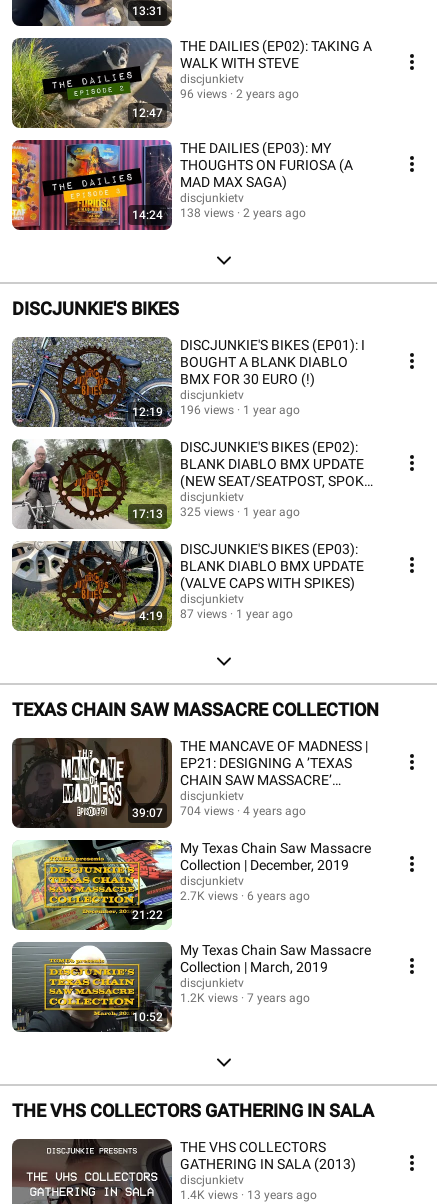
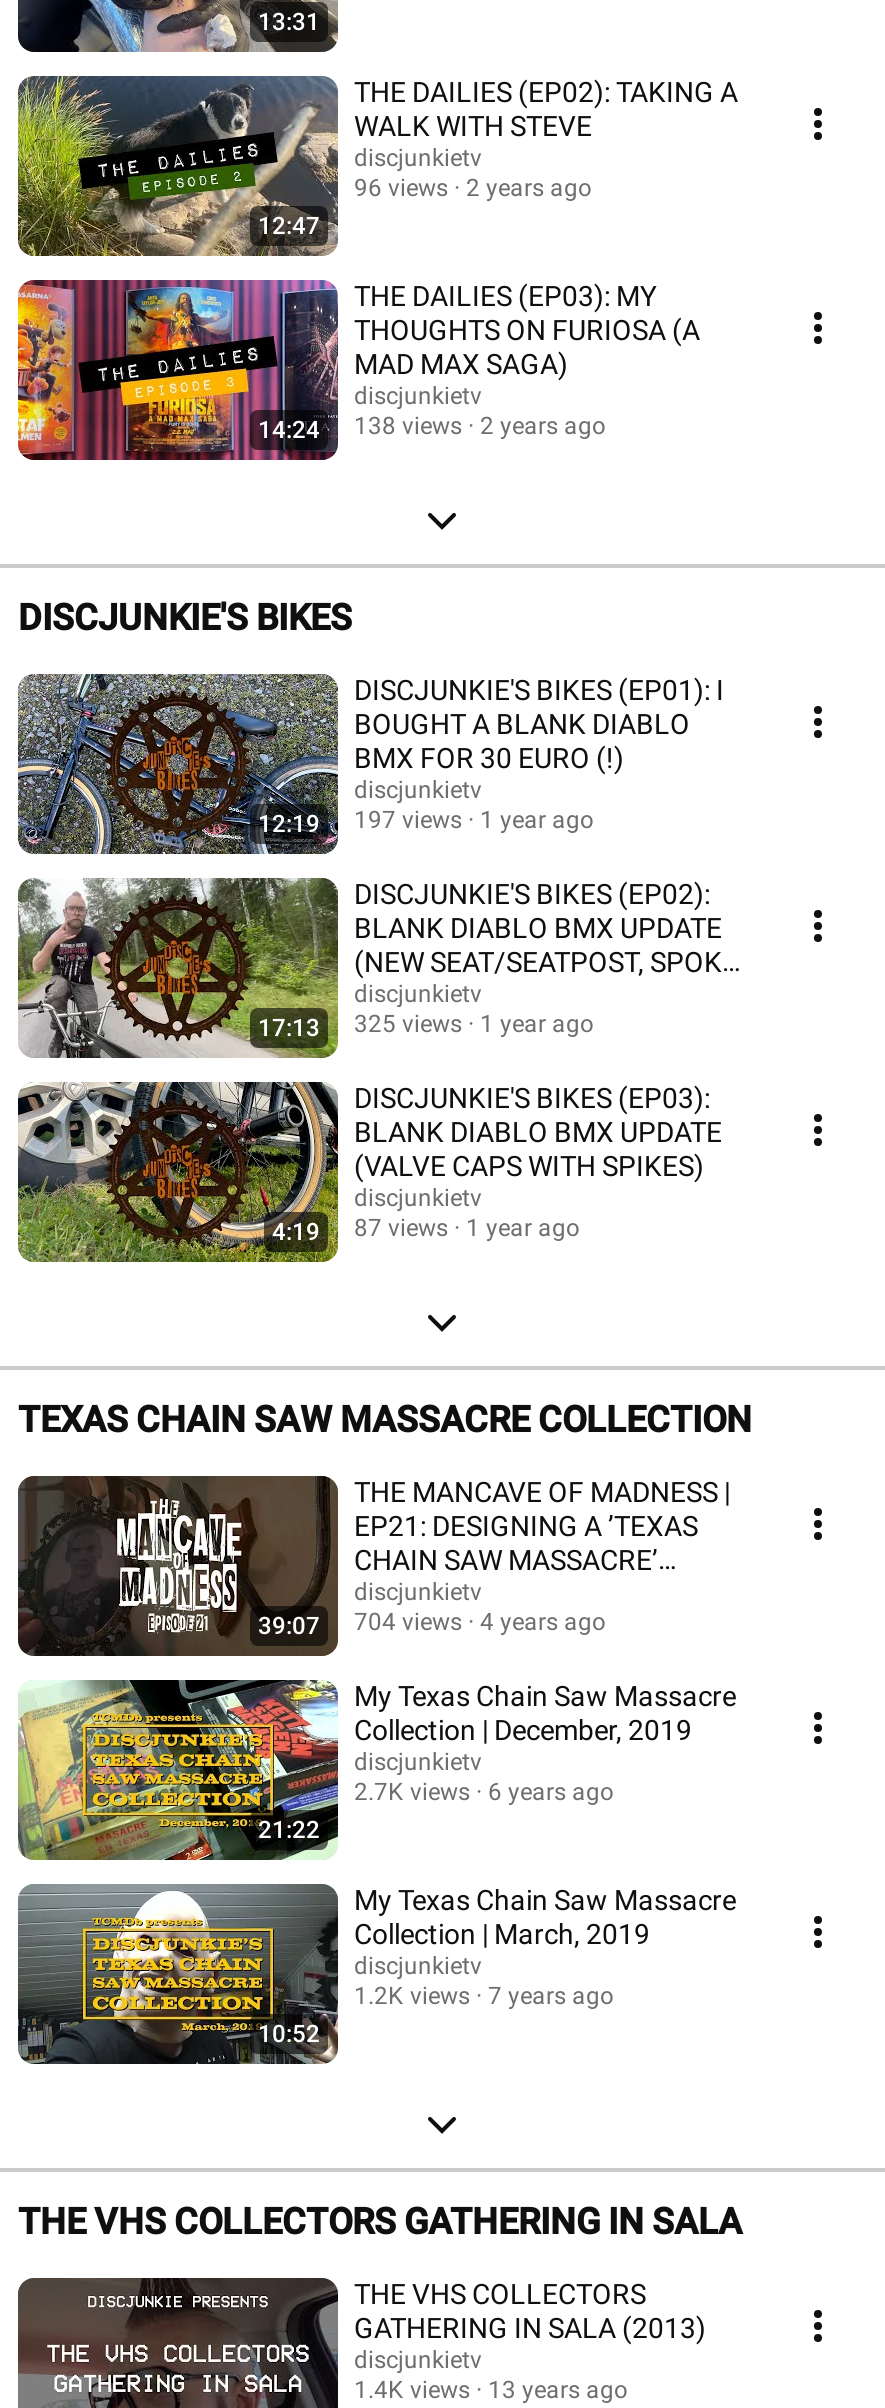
- 12:19 196 views 1 year ago
+ 12:19 197 views 1 year ago
